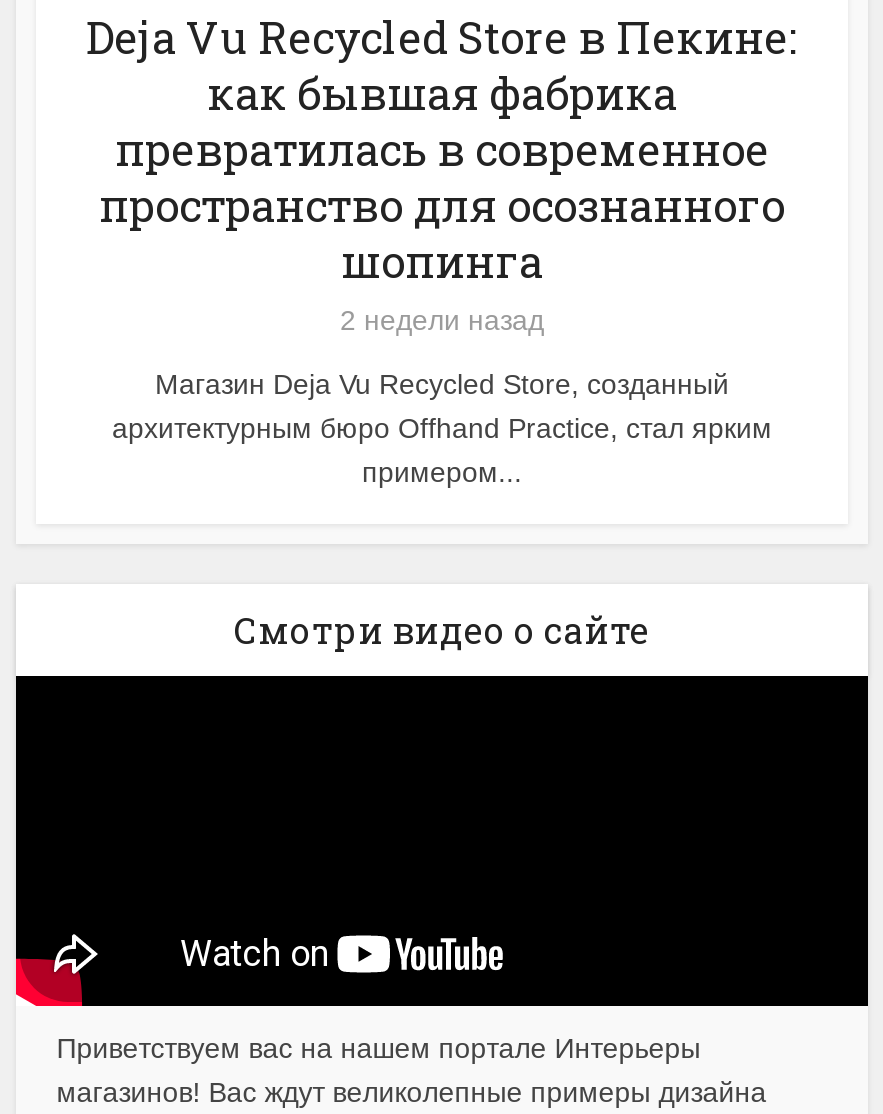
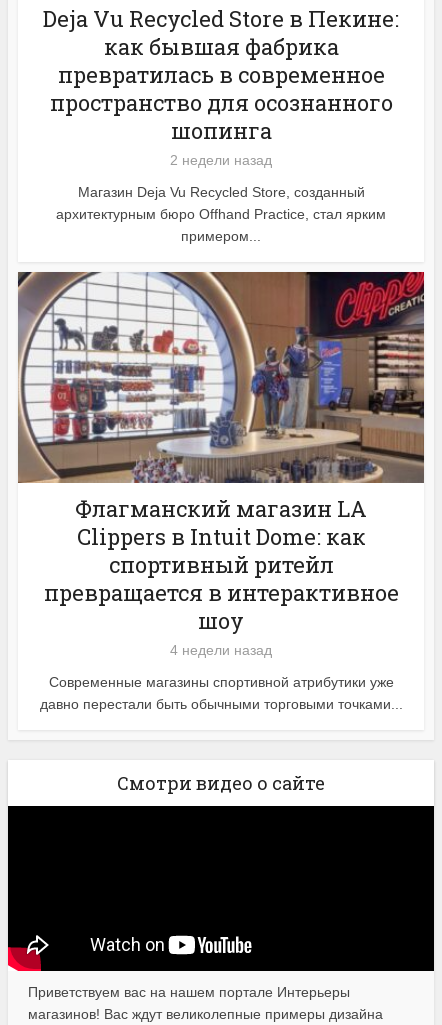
+ [image]
+ Флагманский магазин LA
+ Clippers в Intuit Dome: как
+ спортивный ритейл
+ превращается в интерактивное
+ шоу
+ 4 недели назад
+ Современные магазины спортивной атрибутики уже
+ давно перестали быть обычными торговыми точками...
